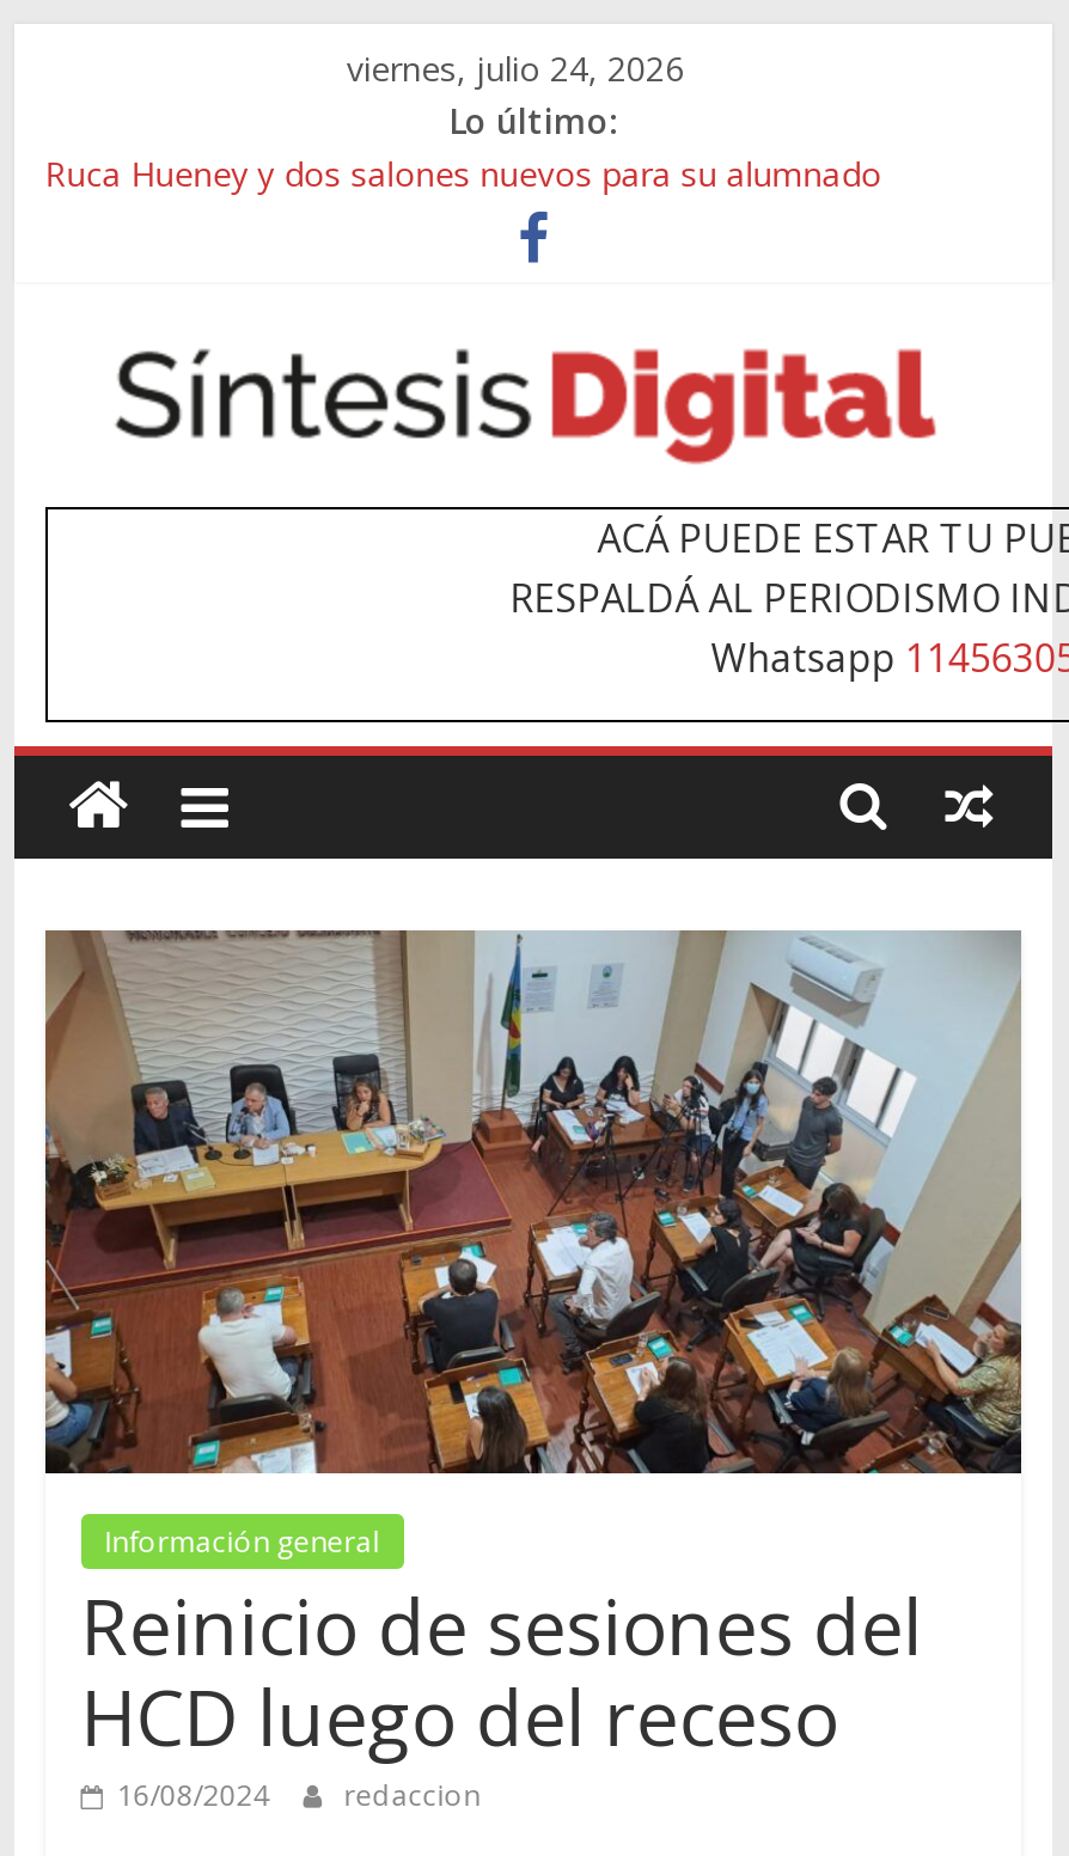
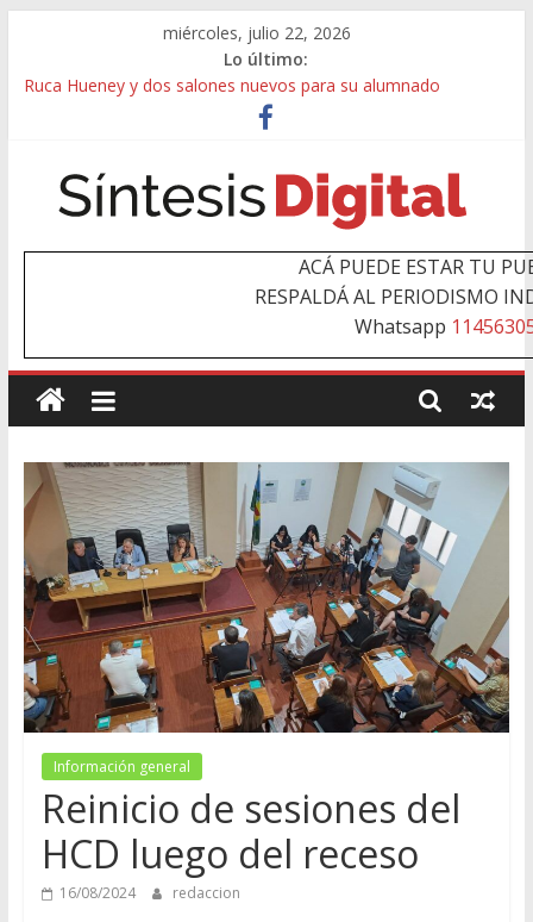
- viernes, julio 24, 2026
+ miércoles, julio 22, 2026
